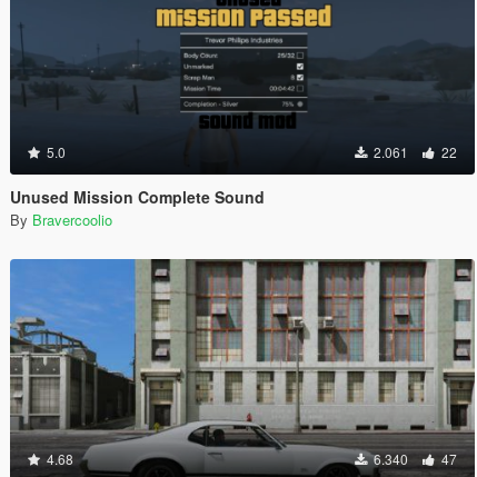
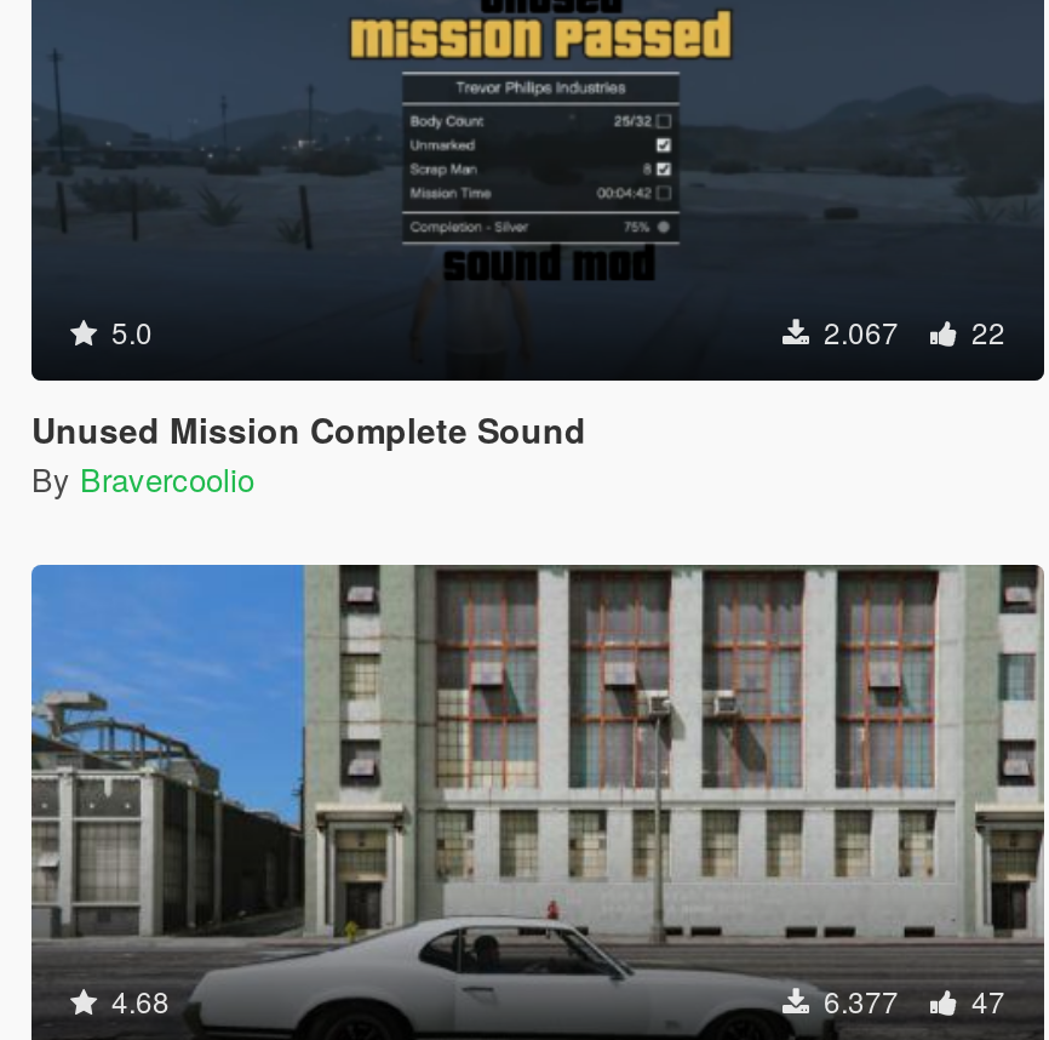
- 2.061 22
+ 2.067 22

- 6.340 47
+ 6.377 47
